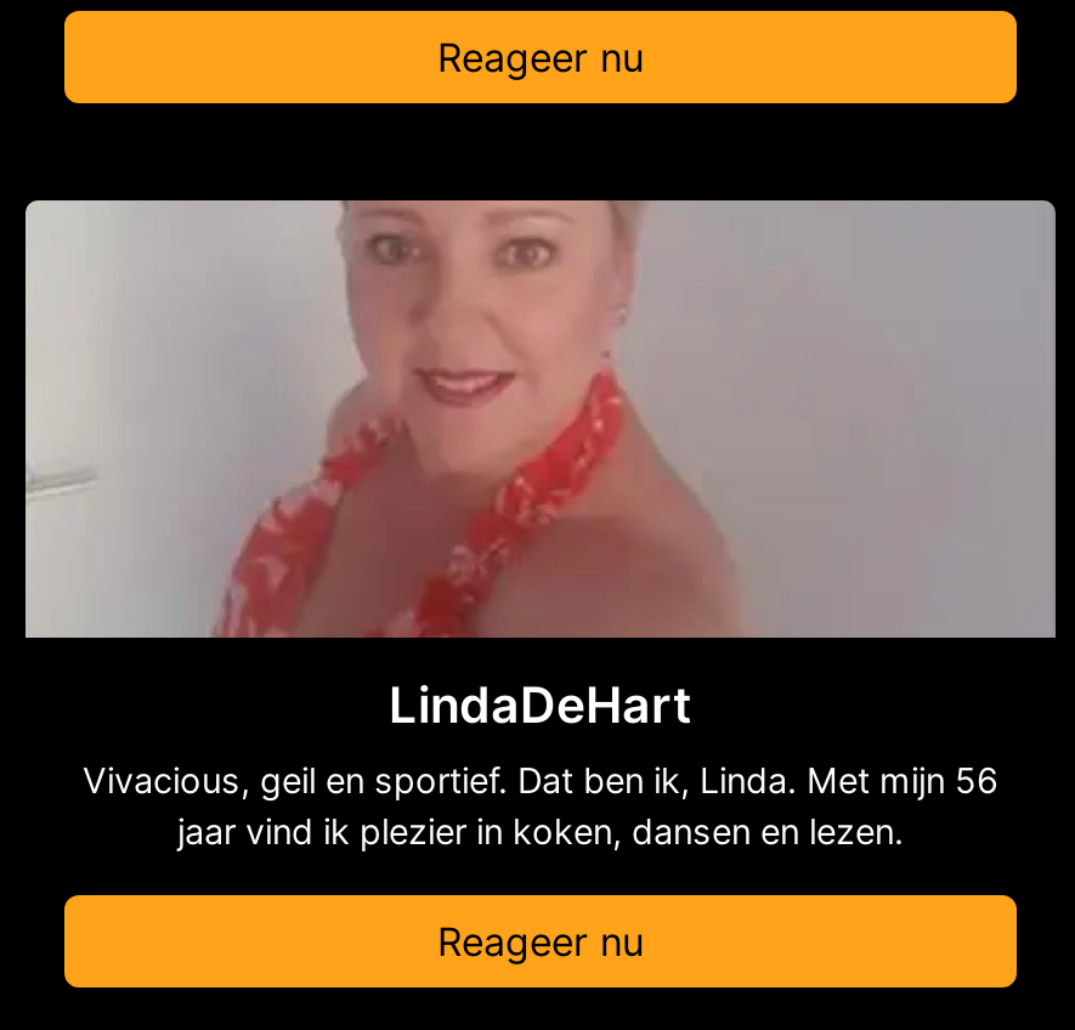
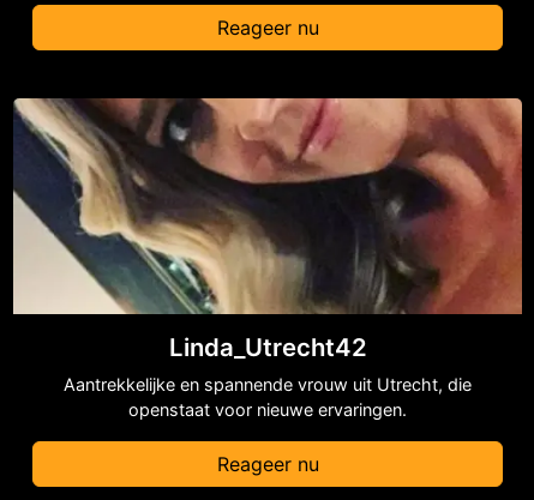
- [image]
- LindaDeHart
- Vivacious, geil en sportief. Dat ben ik, Linda. Met mijn 56
- jaar vind ik plezier in koken, dansen en lezen.
+ [image]
+ Linda_Utrecht42
+ Aantrekkelijke en spannende vrouw uit Utrecht, die
+ openstaat voor nieuwe ervaringen.
